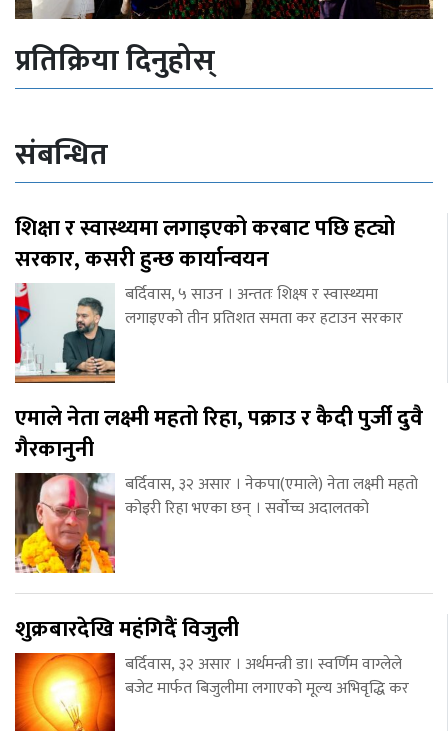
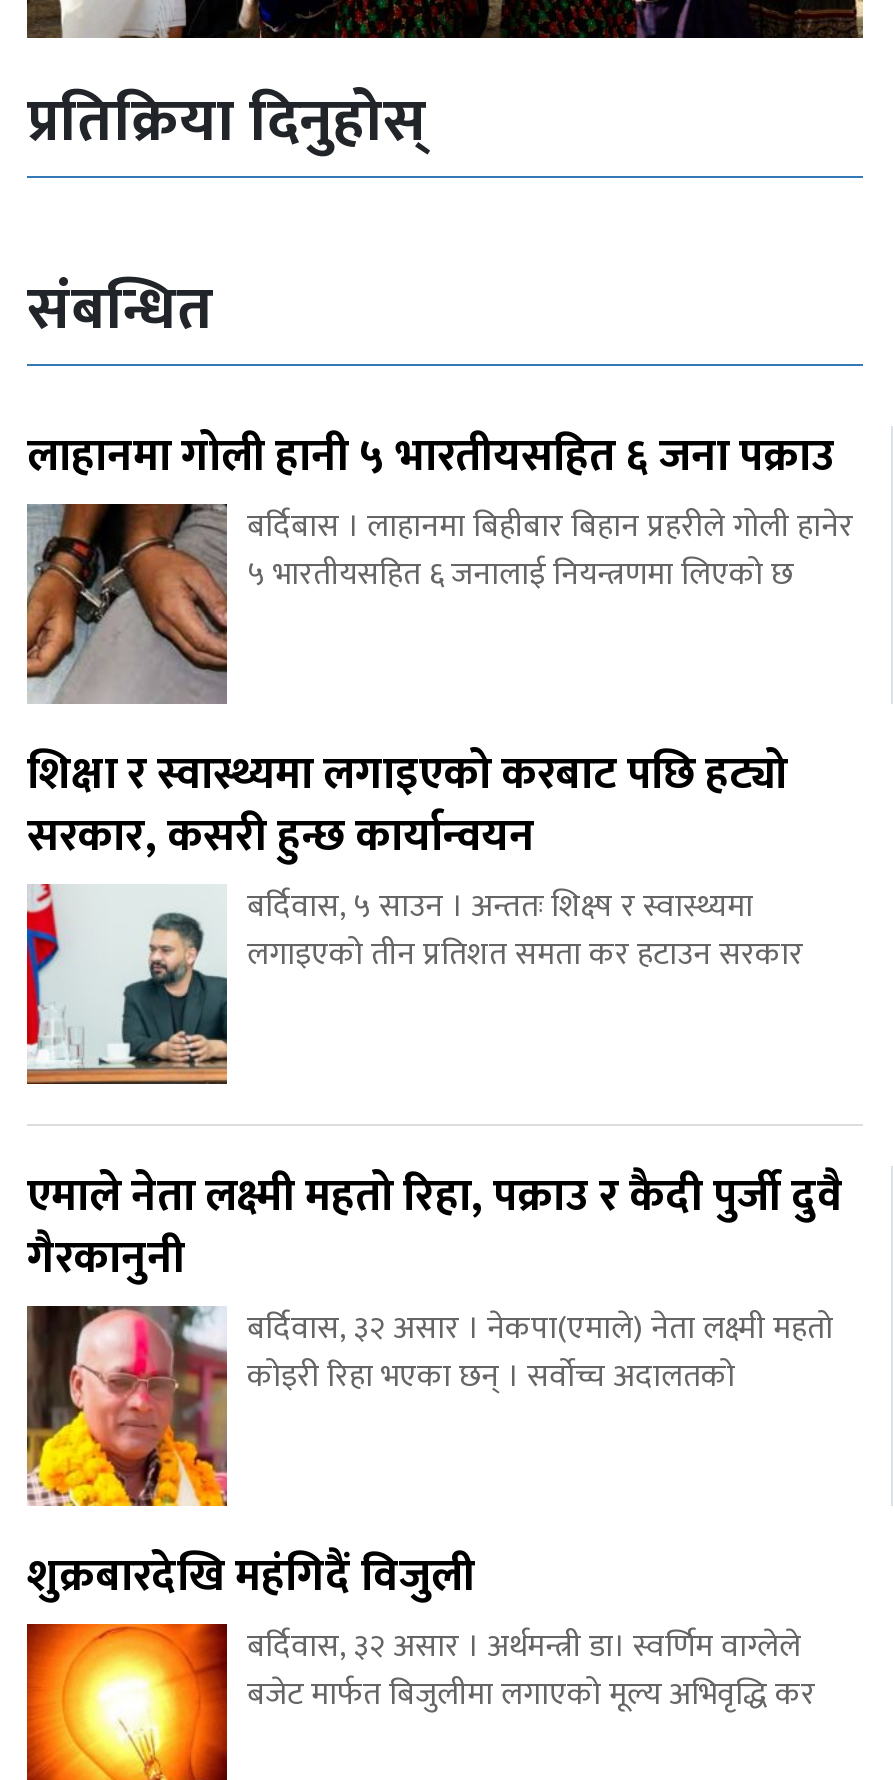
+ [image]
+ लाहानमा गोली हानी ५ भारतीयसहित ६ जना पक्राउ
+ बर्दिबास । लाहानमा बिहीबार बिहान प्रहरीले गोली हानेर
+ ५ भारतीयसहित ६ जनालाई नियन्त्रणमा लिएको छ

moved down: [image] | एमाले नेता लक्ष्मी महतो रिहा, पक्राउ र कैदी पुर्जी दुवै | गैरकानुनी | बर्दिवास, ३२ असार । नेकपा(एमाले) नेता लक्ष्मी महतो | कोइरी रिहा भएका छन् । सर्वोच्च अदालतको
